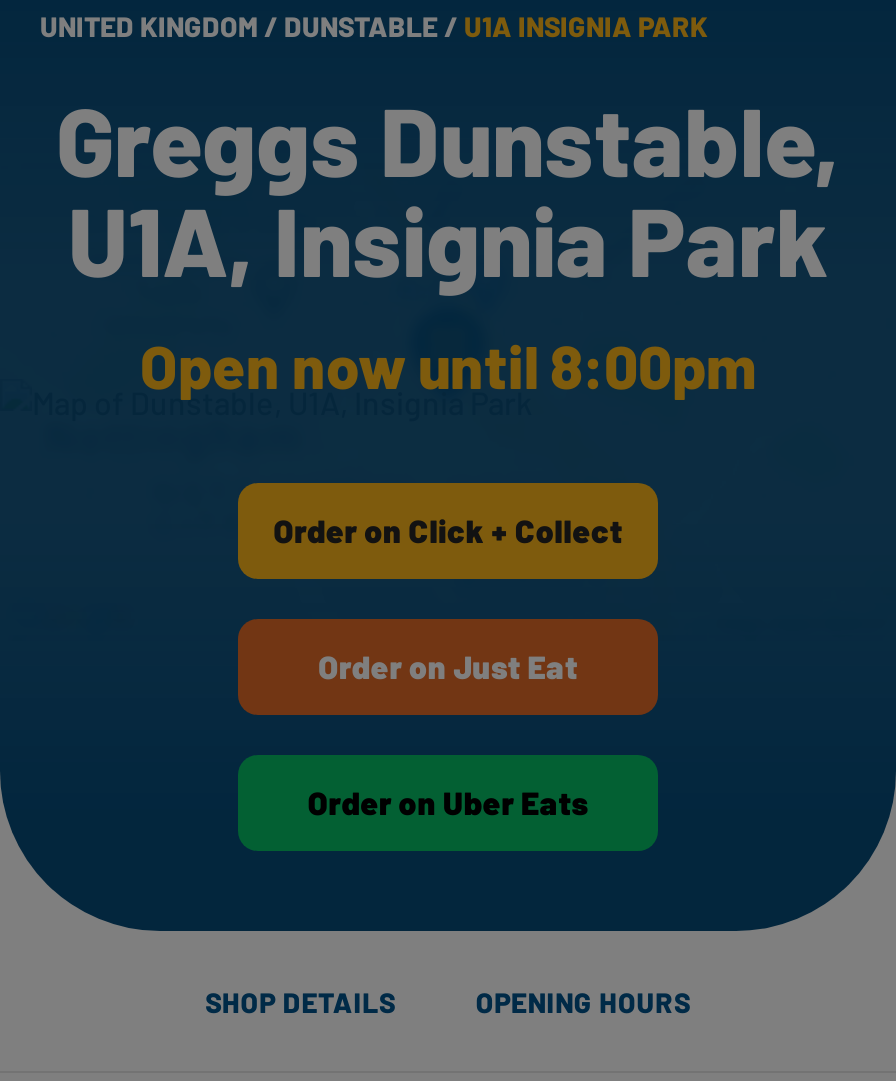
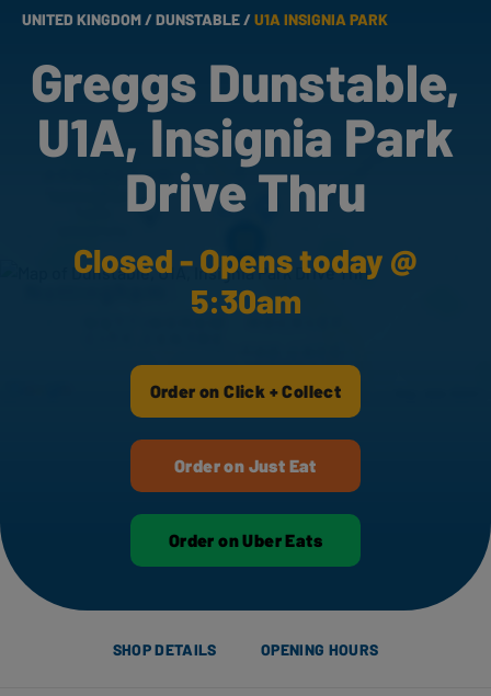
- Open now until 8:00pm
+ Drive Thru
+ Closed - Opens today @
+ 5:30am
